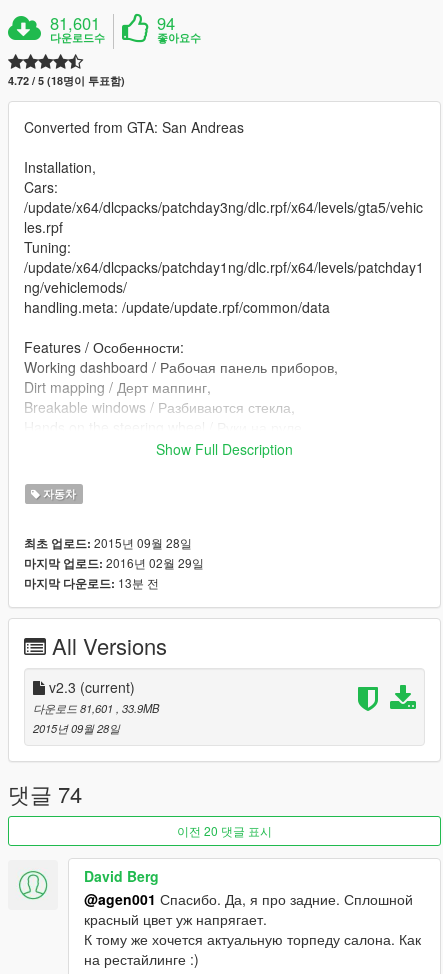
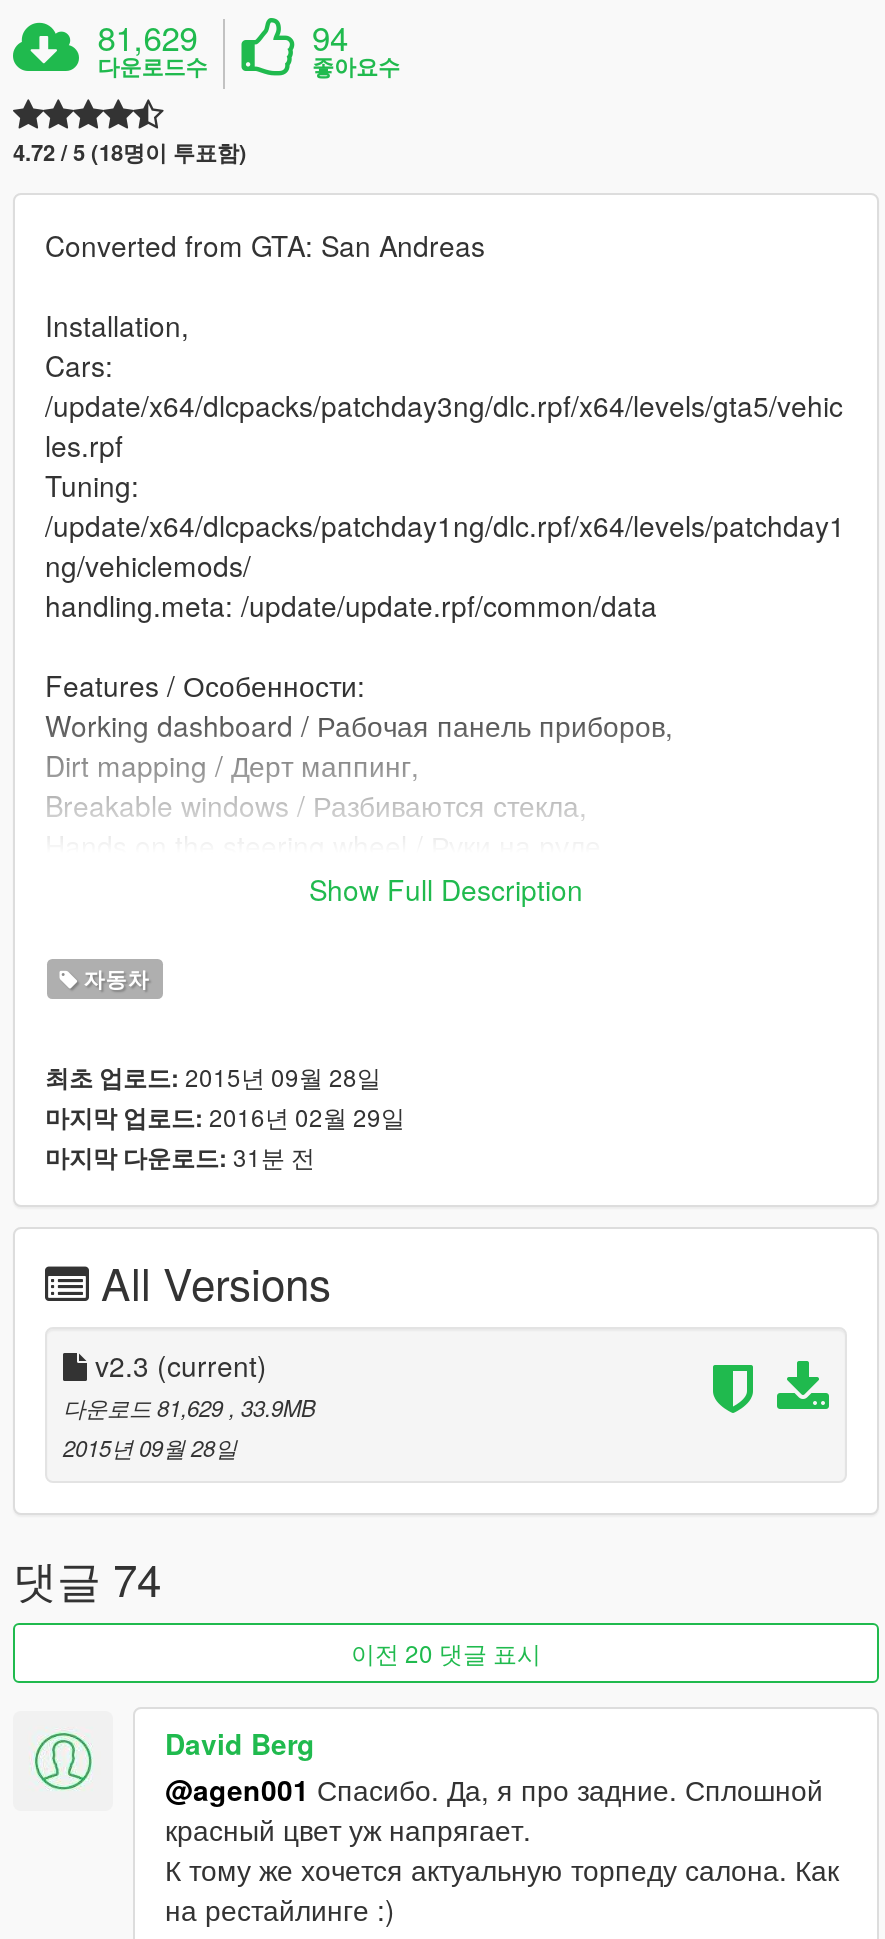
- 81,601
+ 81,629

- 마지막 다운로드: 13분 전
+ 마지막 다운로드: 31분 전

- 다운로드 81,601, 33.9MB
+ 다운로드 81,629, 33.9MB
